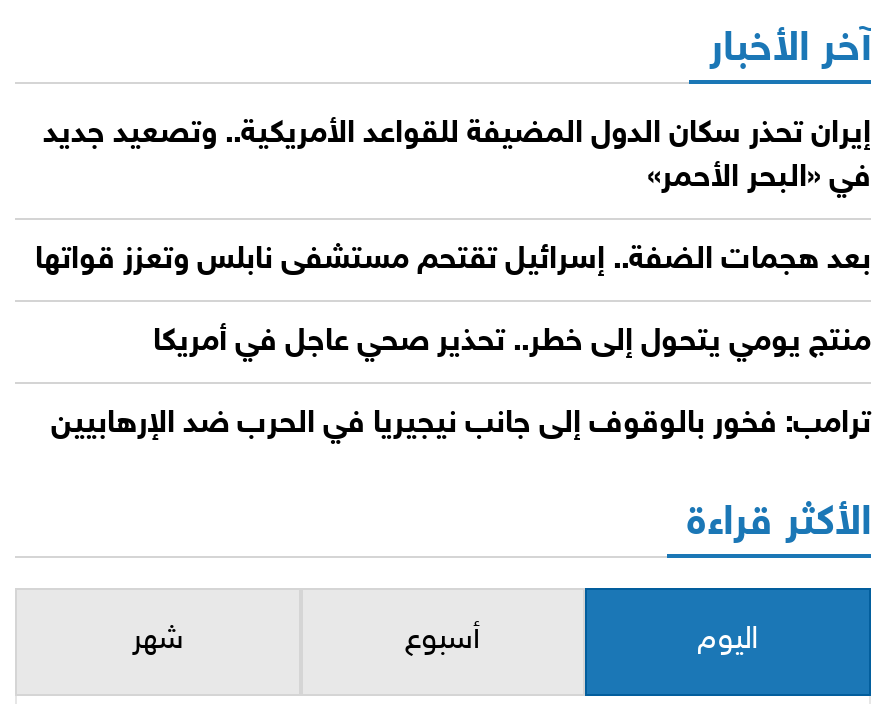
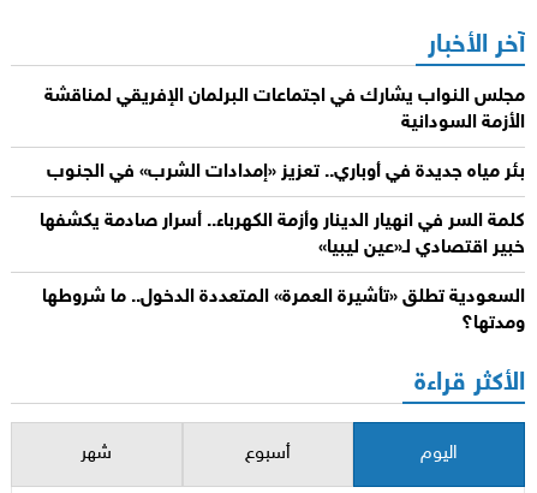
- إيران تحذر سكان الدول المضيفة للقواعد الأمريكية.. وتصعيد جديد
- في «البحر الأحمر»
+ مجلس النواب يشارك في اجتماعات البرلمان الإفريقي لمناقشة
+ الأزمة السودانية

- بعد هجمات الضفة.. إسرائيل تقتحم مستشفى نابلس وتعزز قواتها
+ بئر مياه جديدة في أوباري.. تعزيز «إمدادات الشرب» في الجنوب

- منتج يومي يتحول إلى خطر.. تحذير صحي عاجل في أمريكا
+ كلمة السر في انهيار الدينار وأزمة الكهرباء.. أسرار صادمة يكشفها
+ خبير اقتصادي لـ«عين ليبيا»

- ترامب: فخور بالوقوف إلى جانب نيجيريا في الحرب ضد الإرهابيين
+ السعودية تطلق «تأشيرة العمرة» المتعددة الدخول.. ما شروطها
+ ومدتها؟
